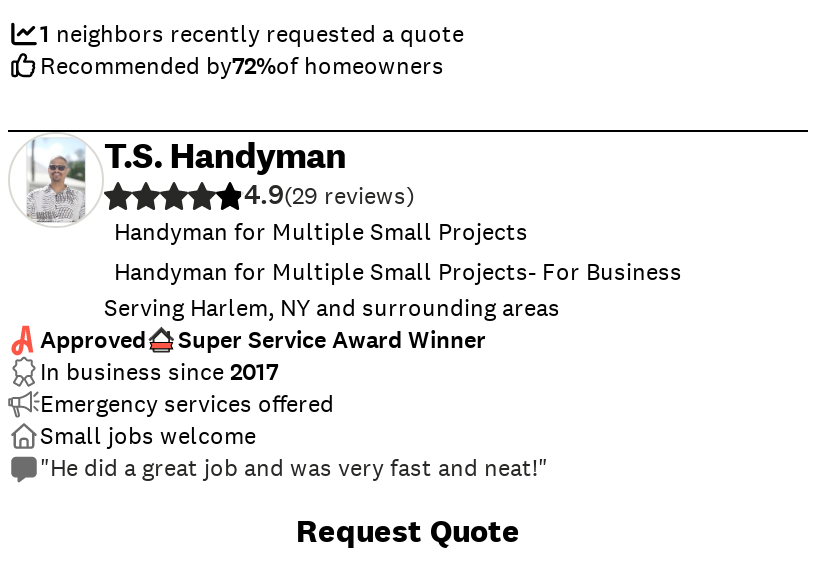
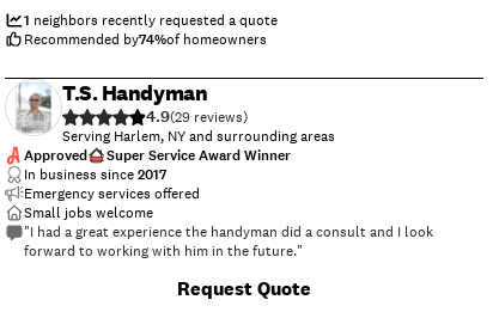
- Recommended by72%of homeowners
+ Recommended by74%of homeowners

- Handyman for Multiple Small Projects
- Handyman for Multiple Small Projects- For Business

moved up: Serving Harlem, NY and surrounding areas | Approved | Super Service Award Winner | In business since 2017 | Emergency services offered | Small jobs welcome

- "He did a great job and was very fast and neat!"
+ "I had a great experience the handyman did a consult and I look
+ forward to working with him in the future."
